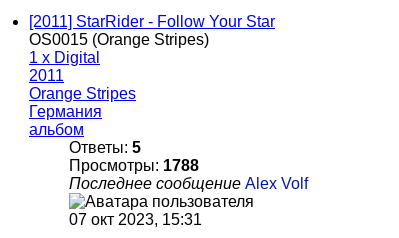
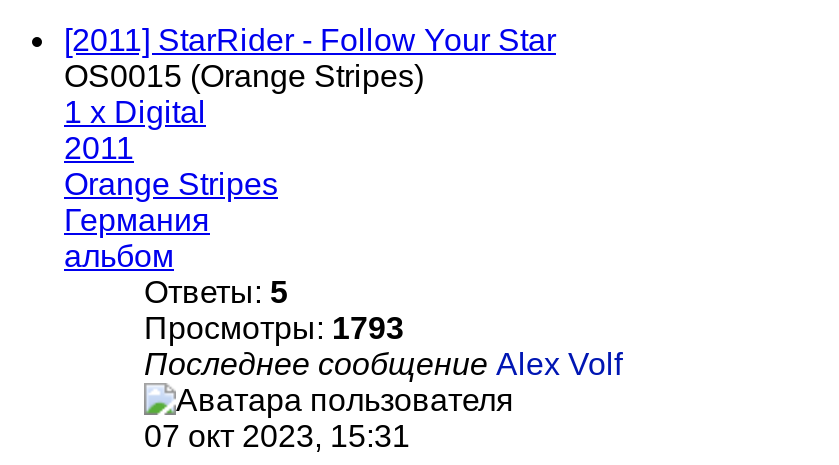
- Просмотры: 1788
+ Просмотры: 1793
